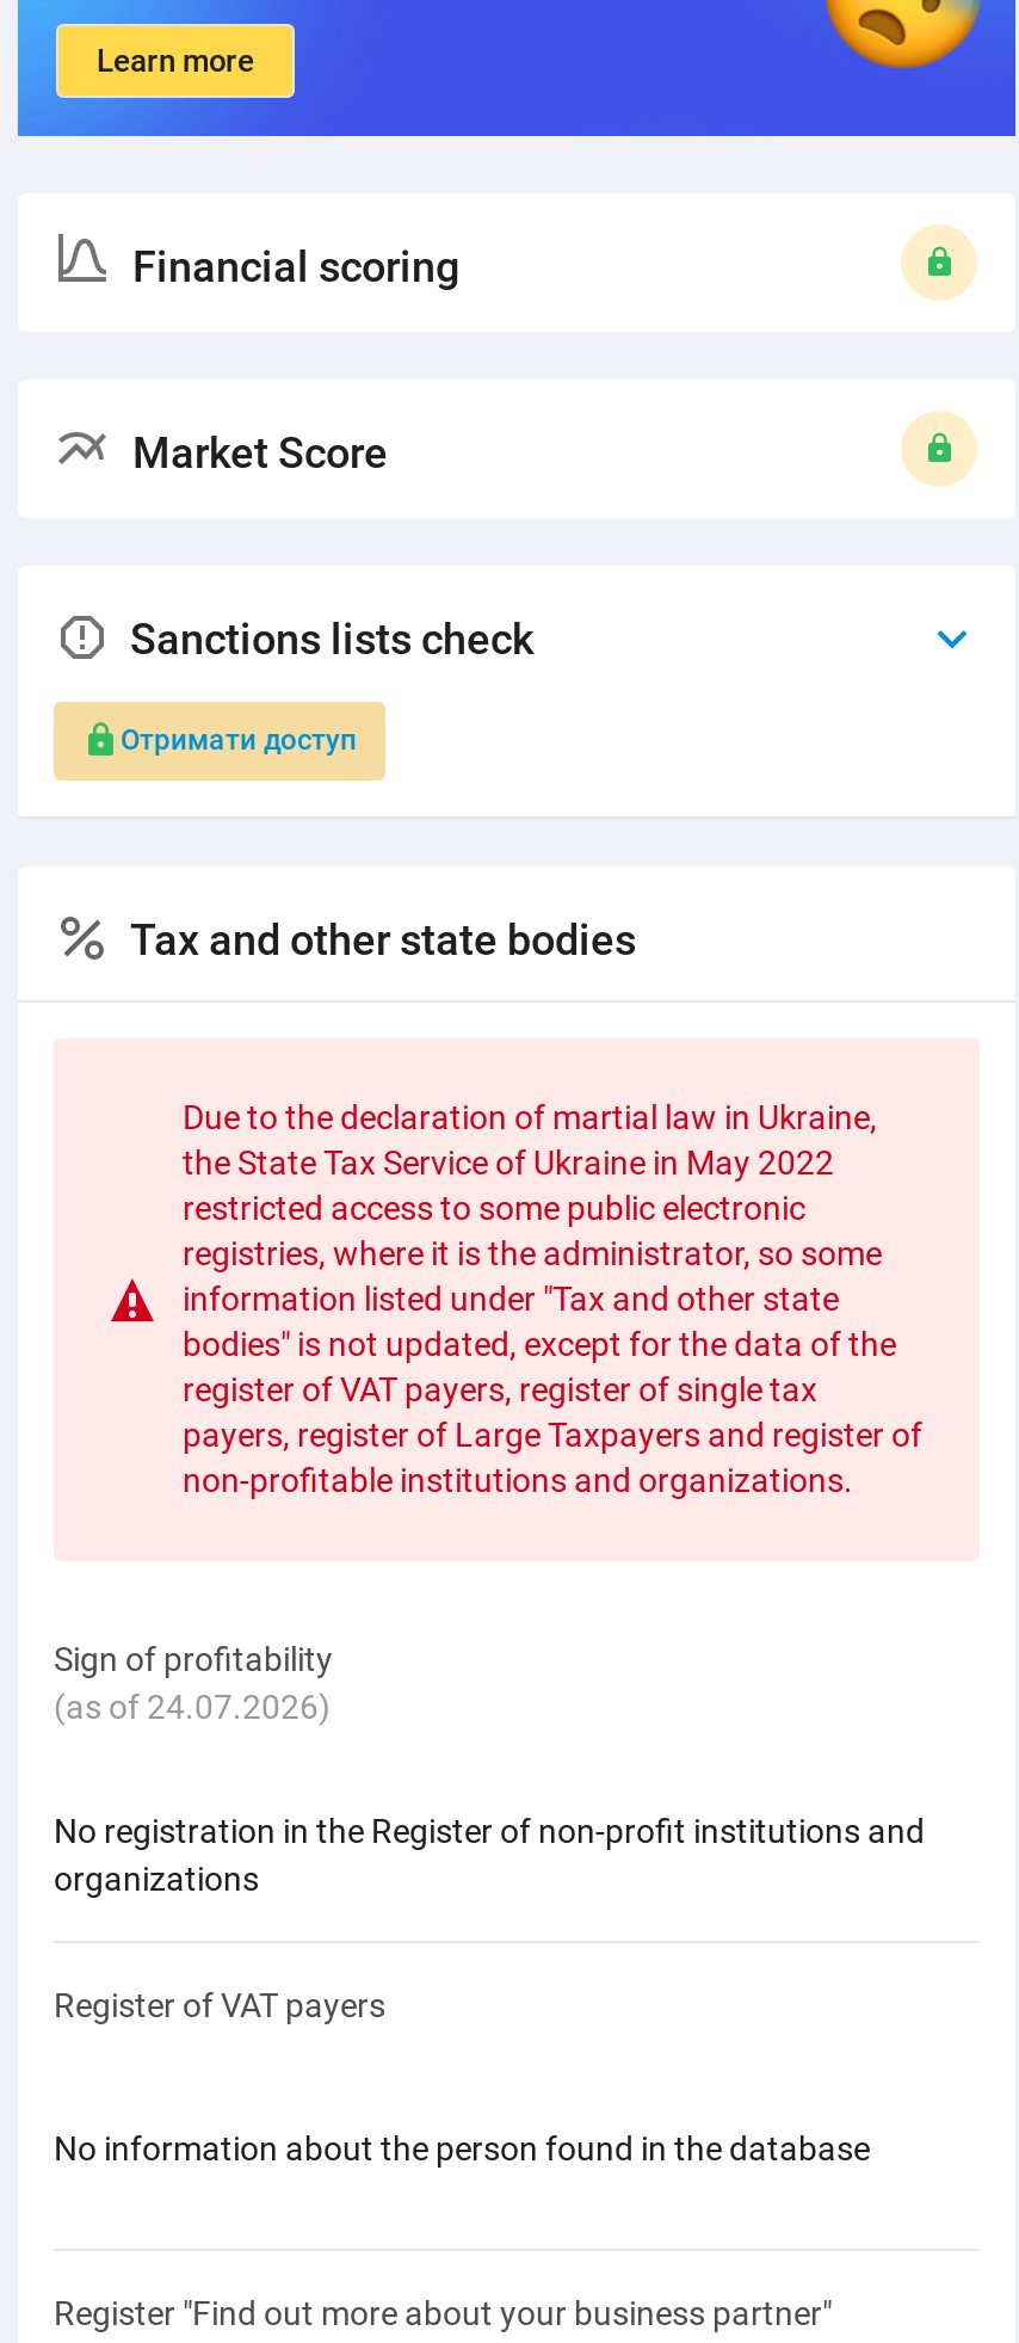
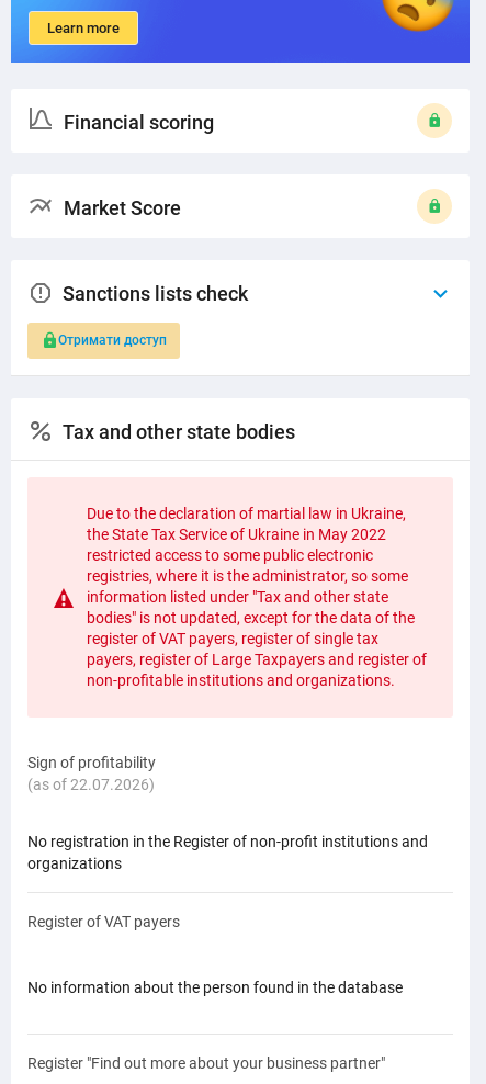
- (as of 24.07.2026)
+ (as of 22.07.2026)
